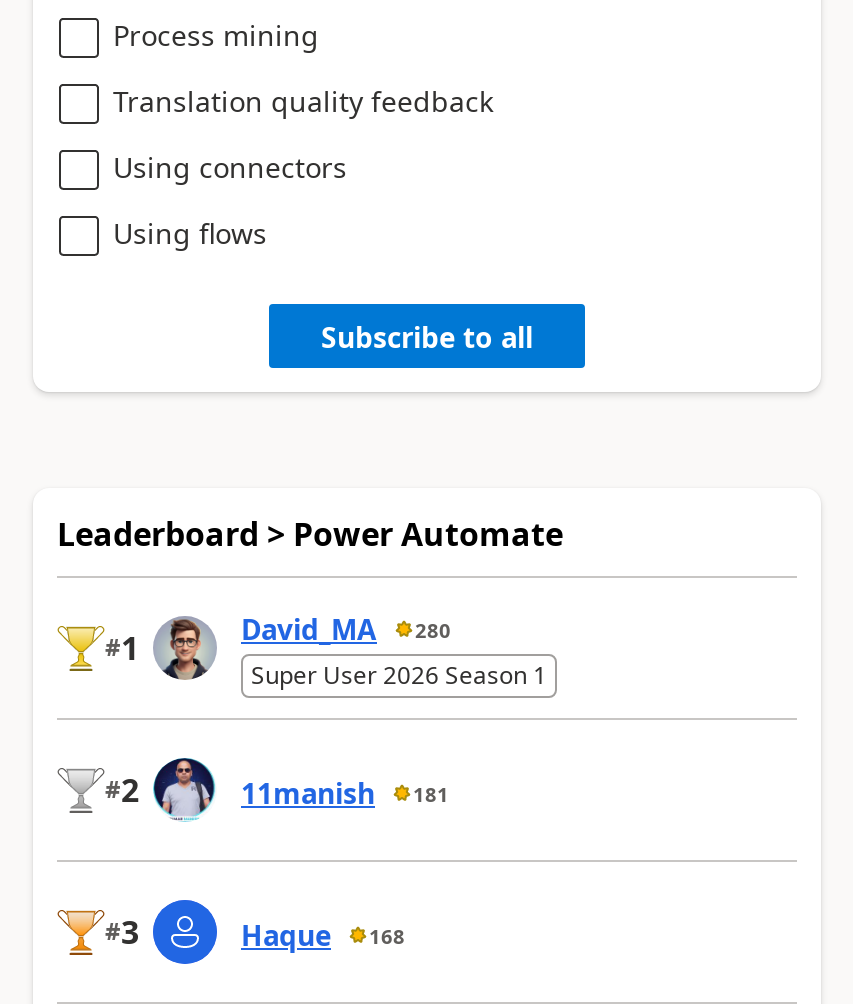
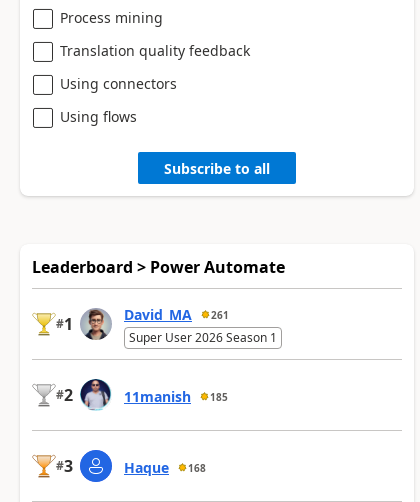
- David_MA 280
+ David_MA 261

- 11manish 181
+ 11manish 185
